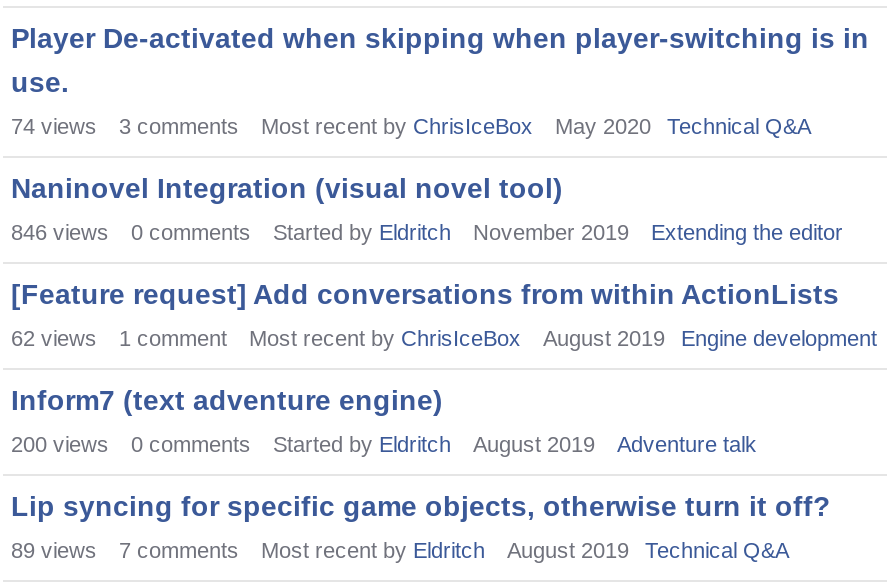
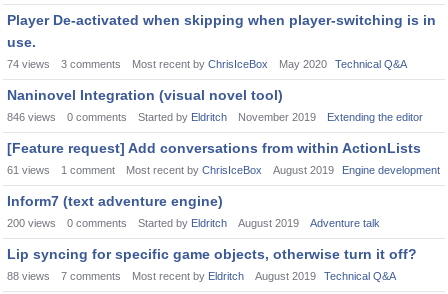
- 62 views 1 comment Most recent by ChrisIceBox August 2019 Engine development
+ 61 views 1 comment Most recent by ChrisIceBox August 2019 Engine development

- 89 views 7 comments Most recent by Eldritch August 2019 Technical Q&A
+ 88 views 7 comments Most recent by Eldritch August 2019 Technical Q&A
